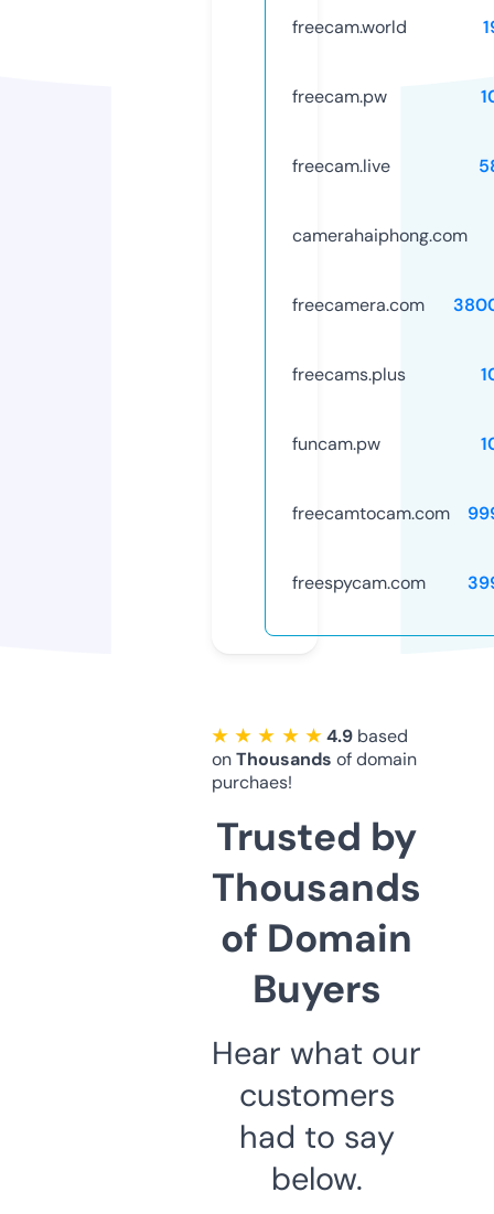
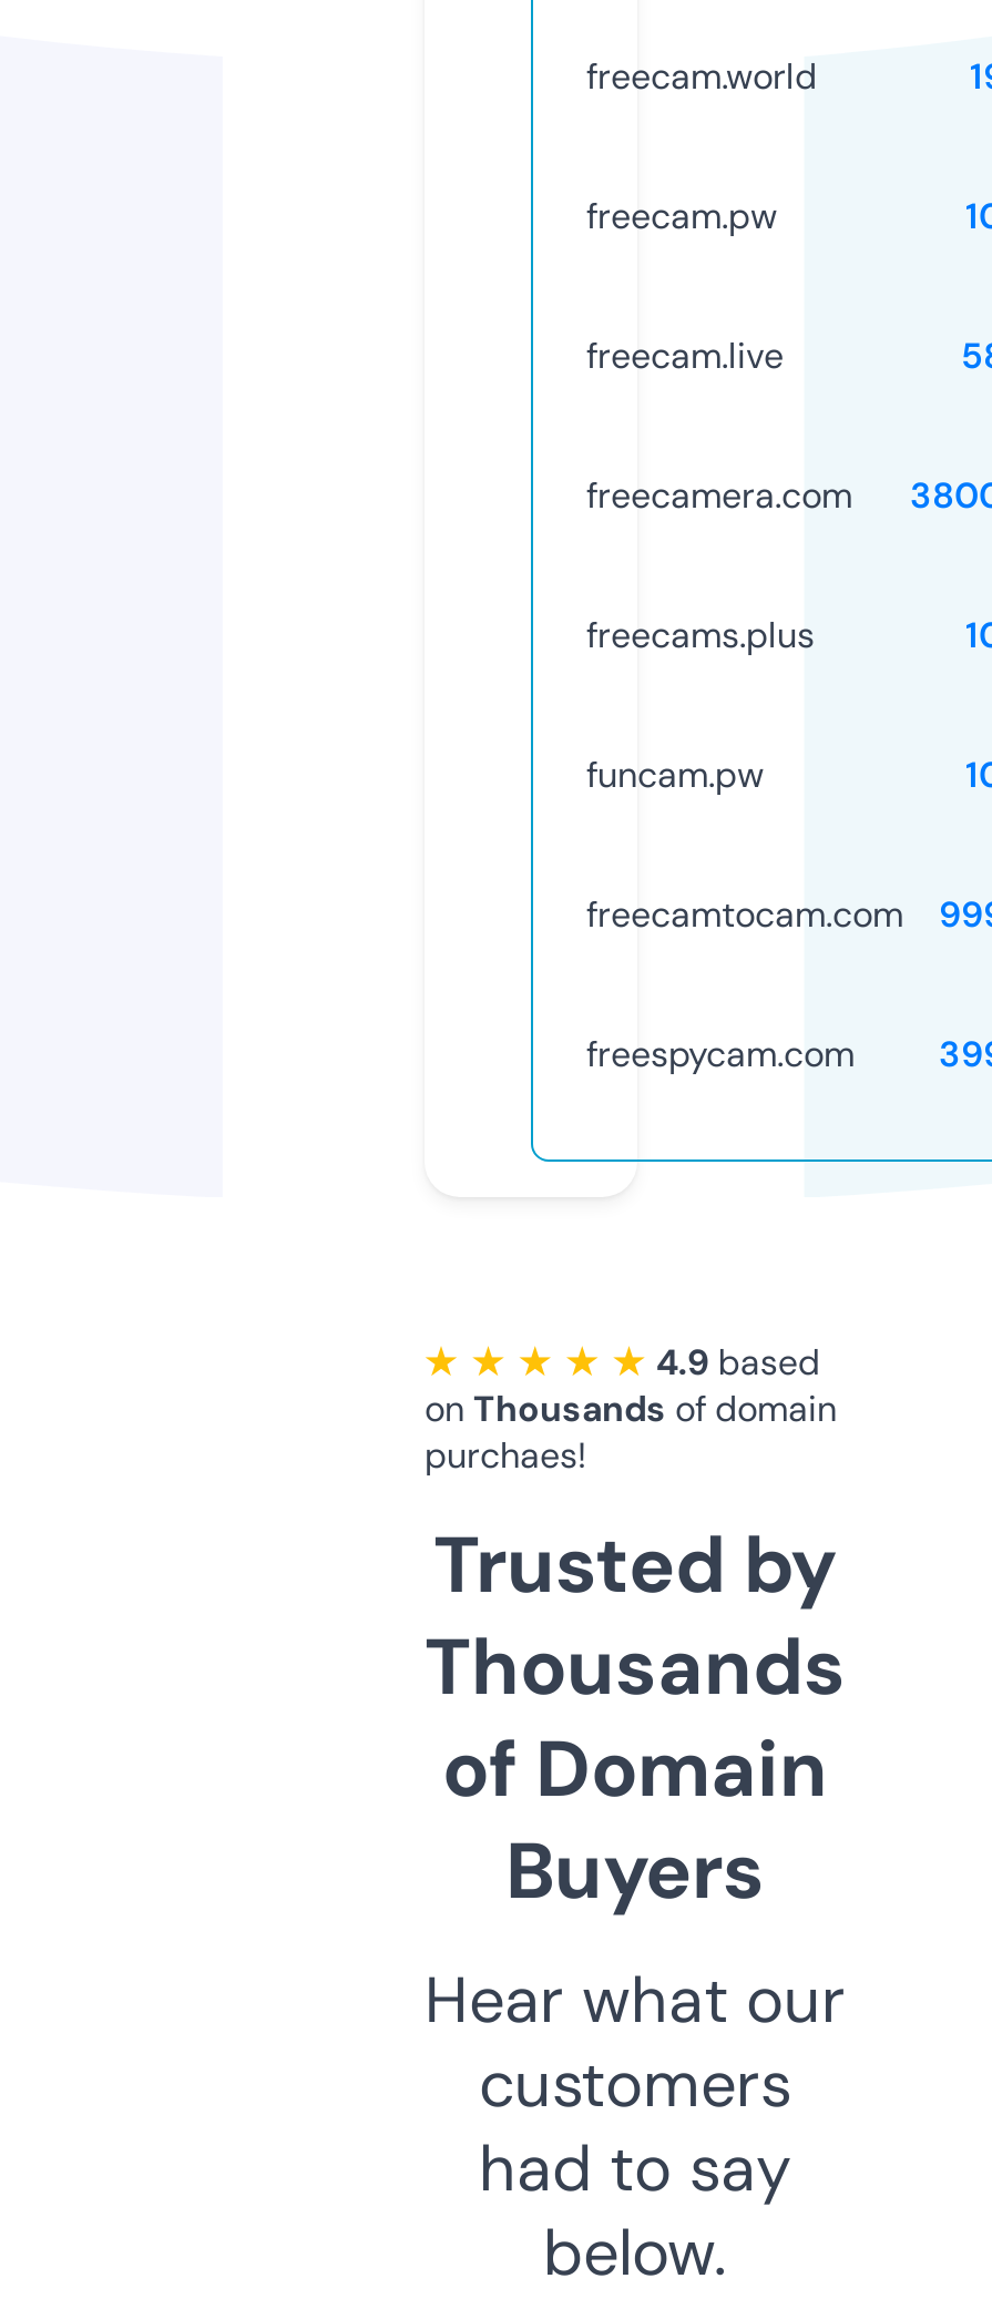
- camerahaiphong.com
